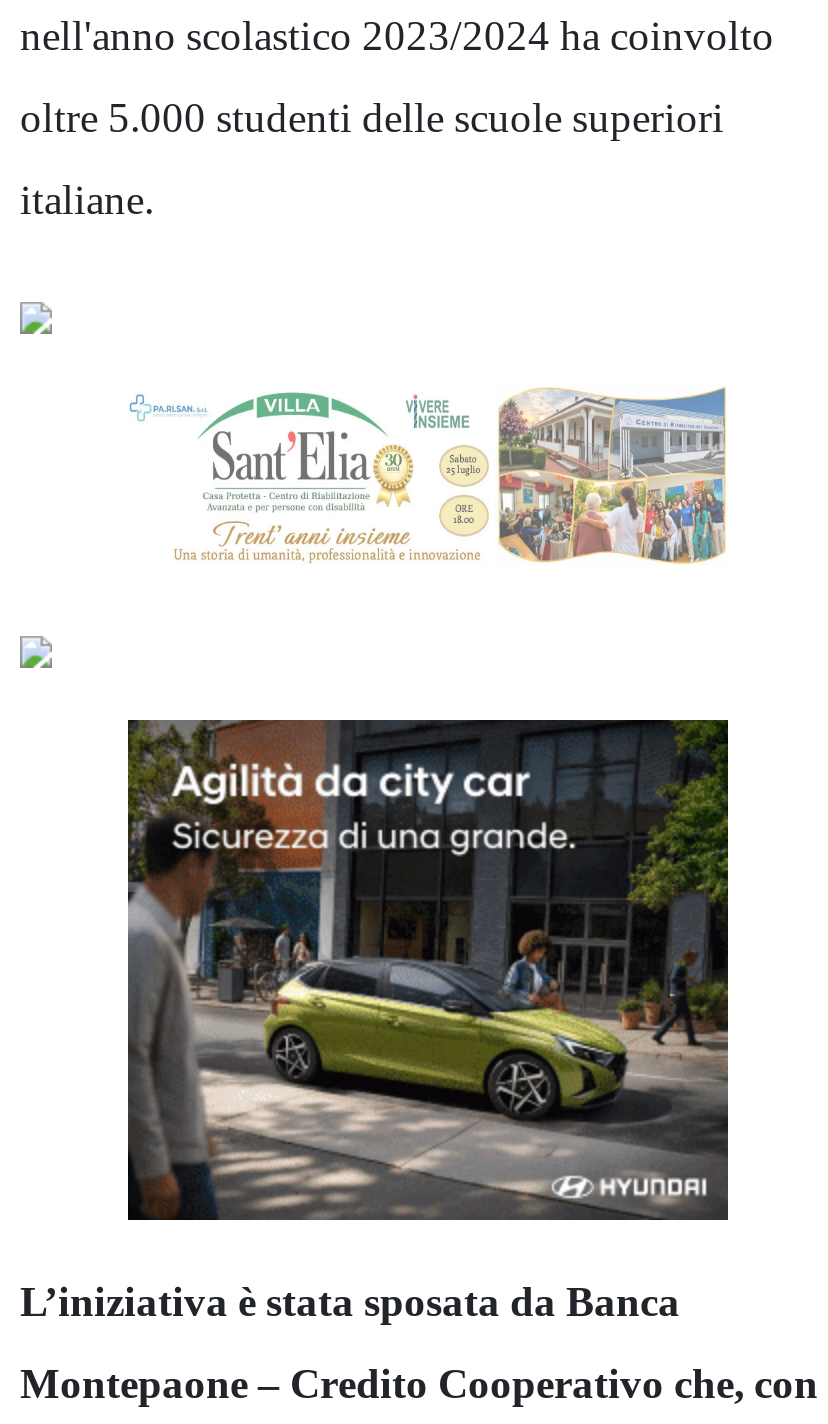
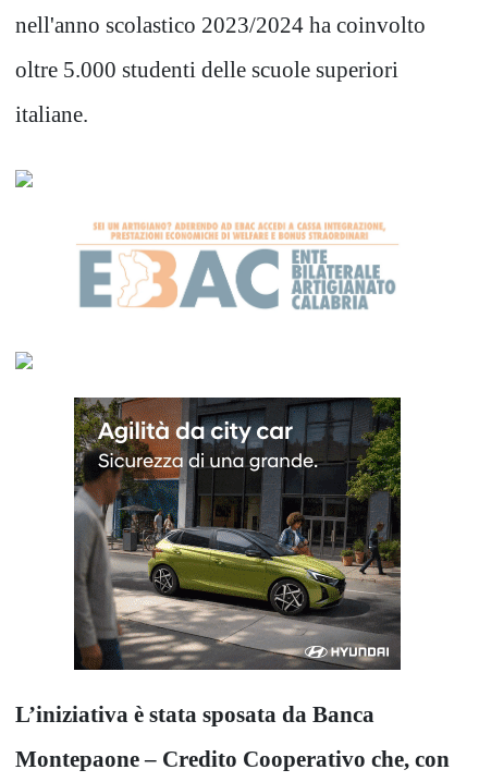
- [image]
+ [image]
